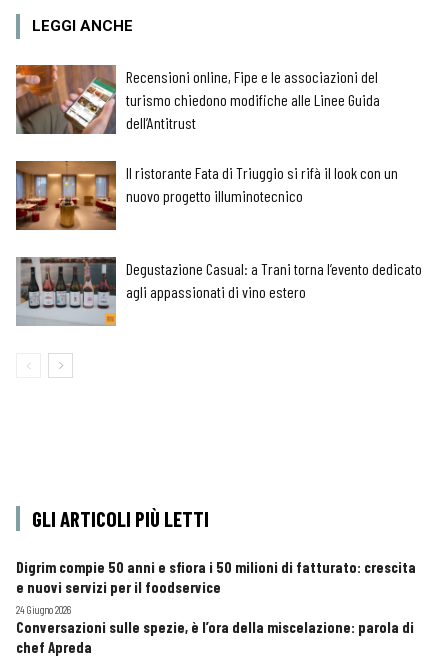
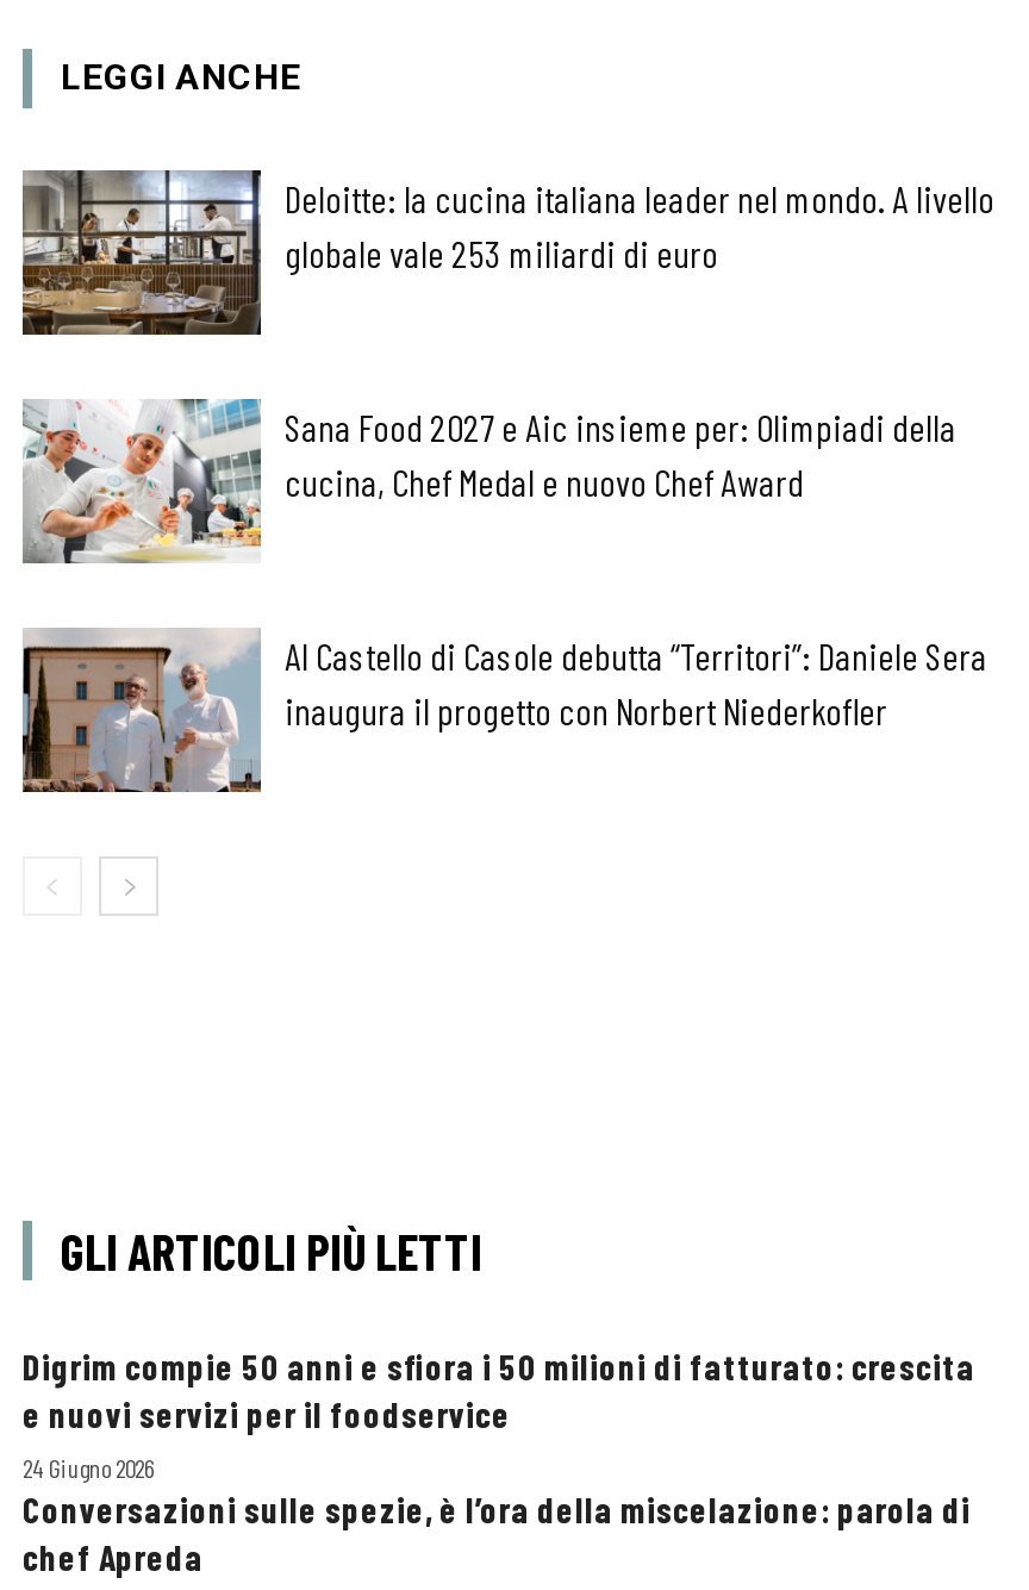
- [image]
- Recensioni online, Fipe e le associazioni del
- turismo chiedono modifiche alle Linee Guida
- dell’Antitrust
+ [image]
+ Deloitte: la cucina italiana leader nel mondo. A livello
+ globale vale 253 miliardi di euro

- [image]
- Il ristorante Fata di Triuggio si rifà il look con un
- nuovo progetto illuminotecnico
+ [image]
+ Sana Food 2027 e Aic insieme per: Olimpiadi della
+ cucina, Chef Medal e nuovo Chef Award

- [image]
- Degustazione Casual: a Trani torna l’evento dedicato
- agli appassionati di vino estero
+ [image]
+ Al Castello di Casole debutta “Territori”: Daniele Sera
+ inaugura il progetto con Norbert Niederkofler
